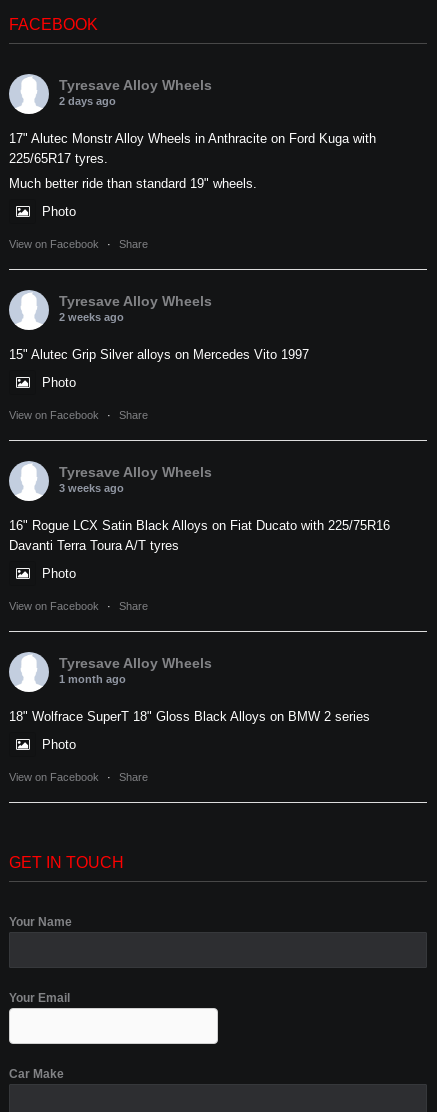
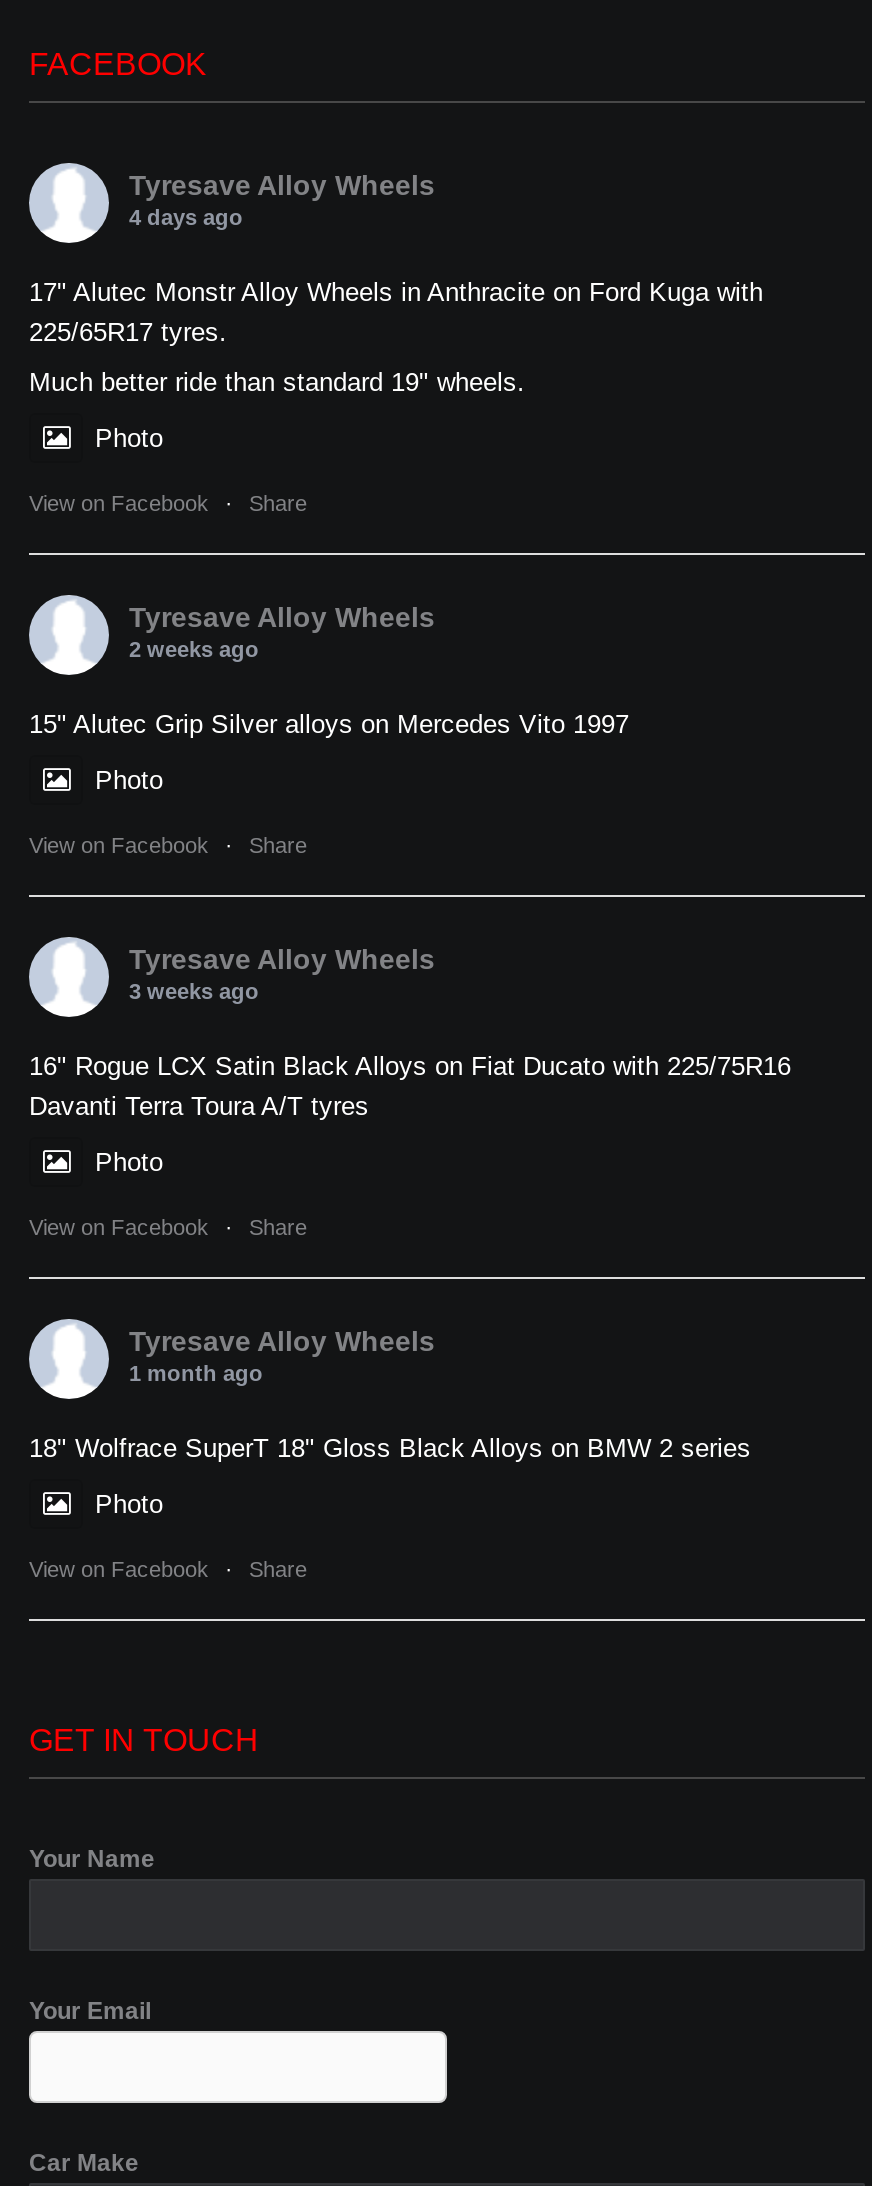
- 2 days ago
+ 4 days ago
